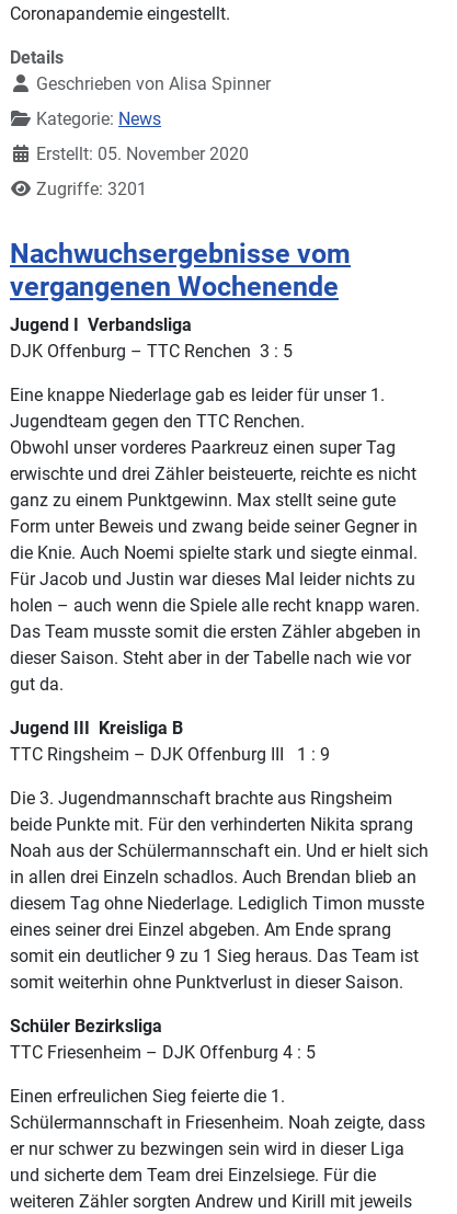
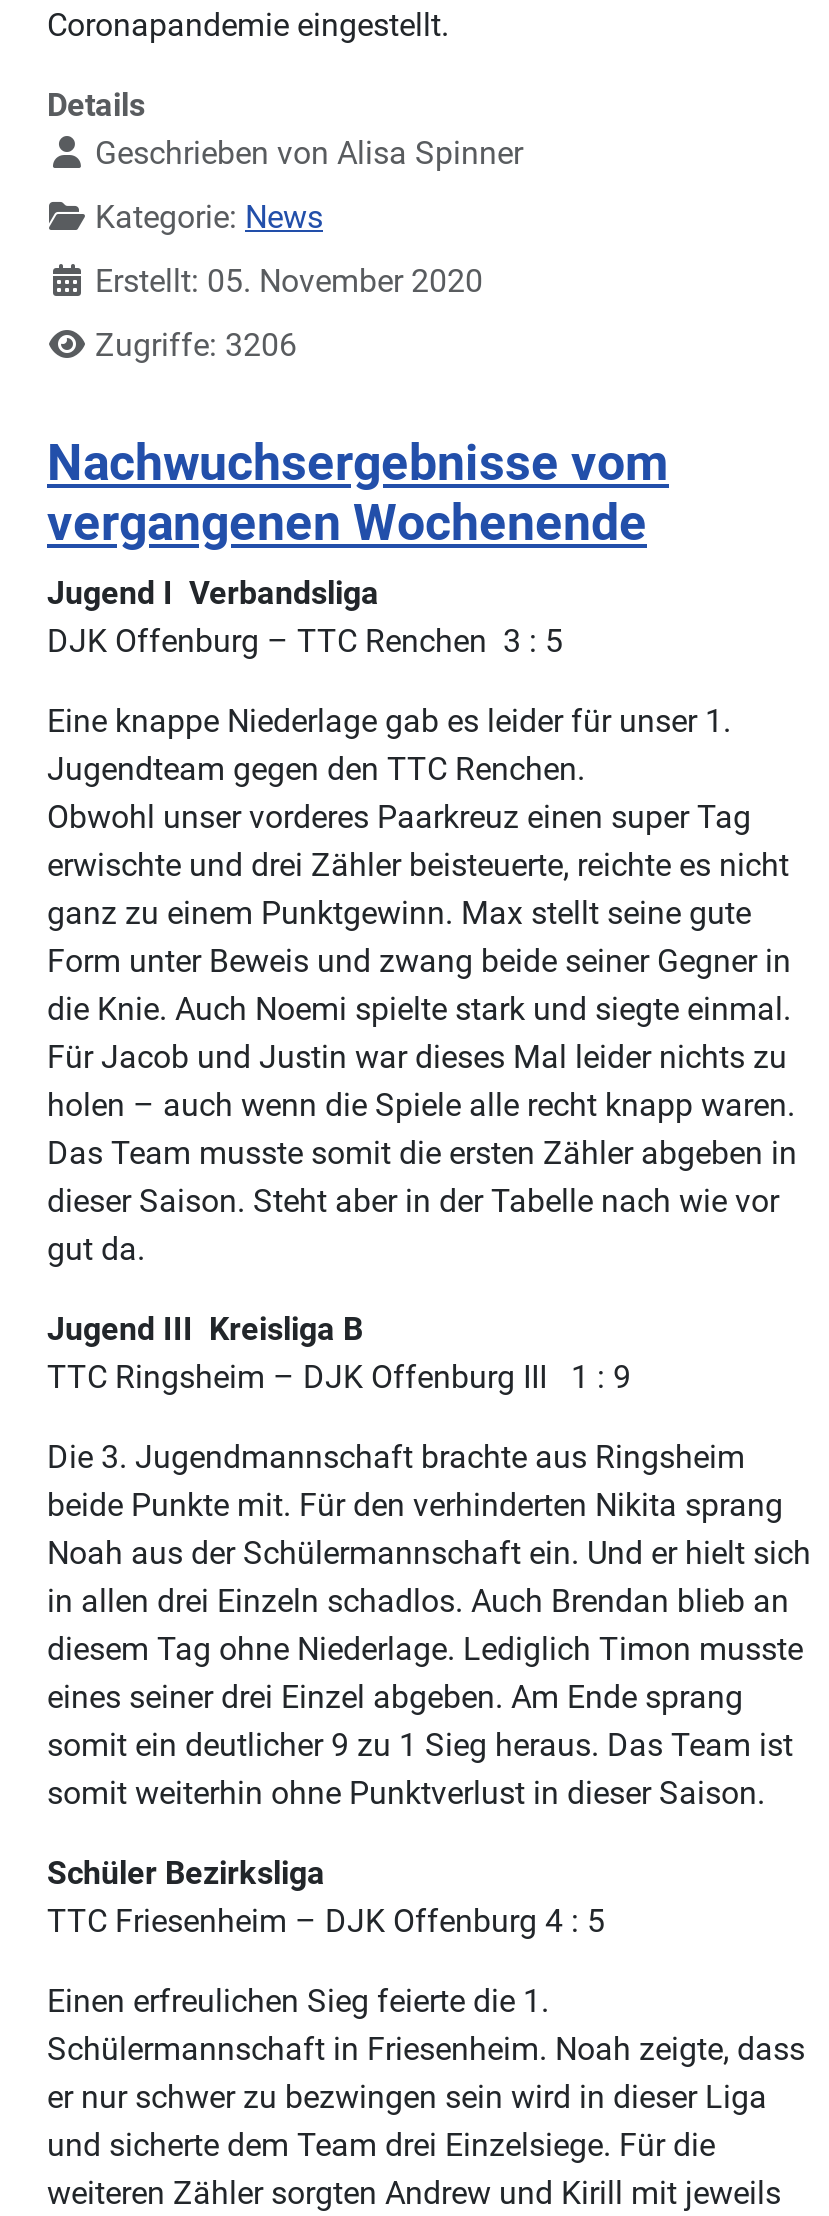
- Zugriffe: 3201
+ Zugriffe: 3206
